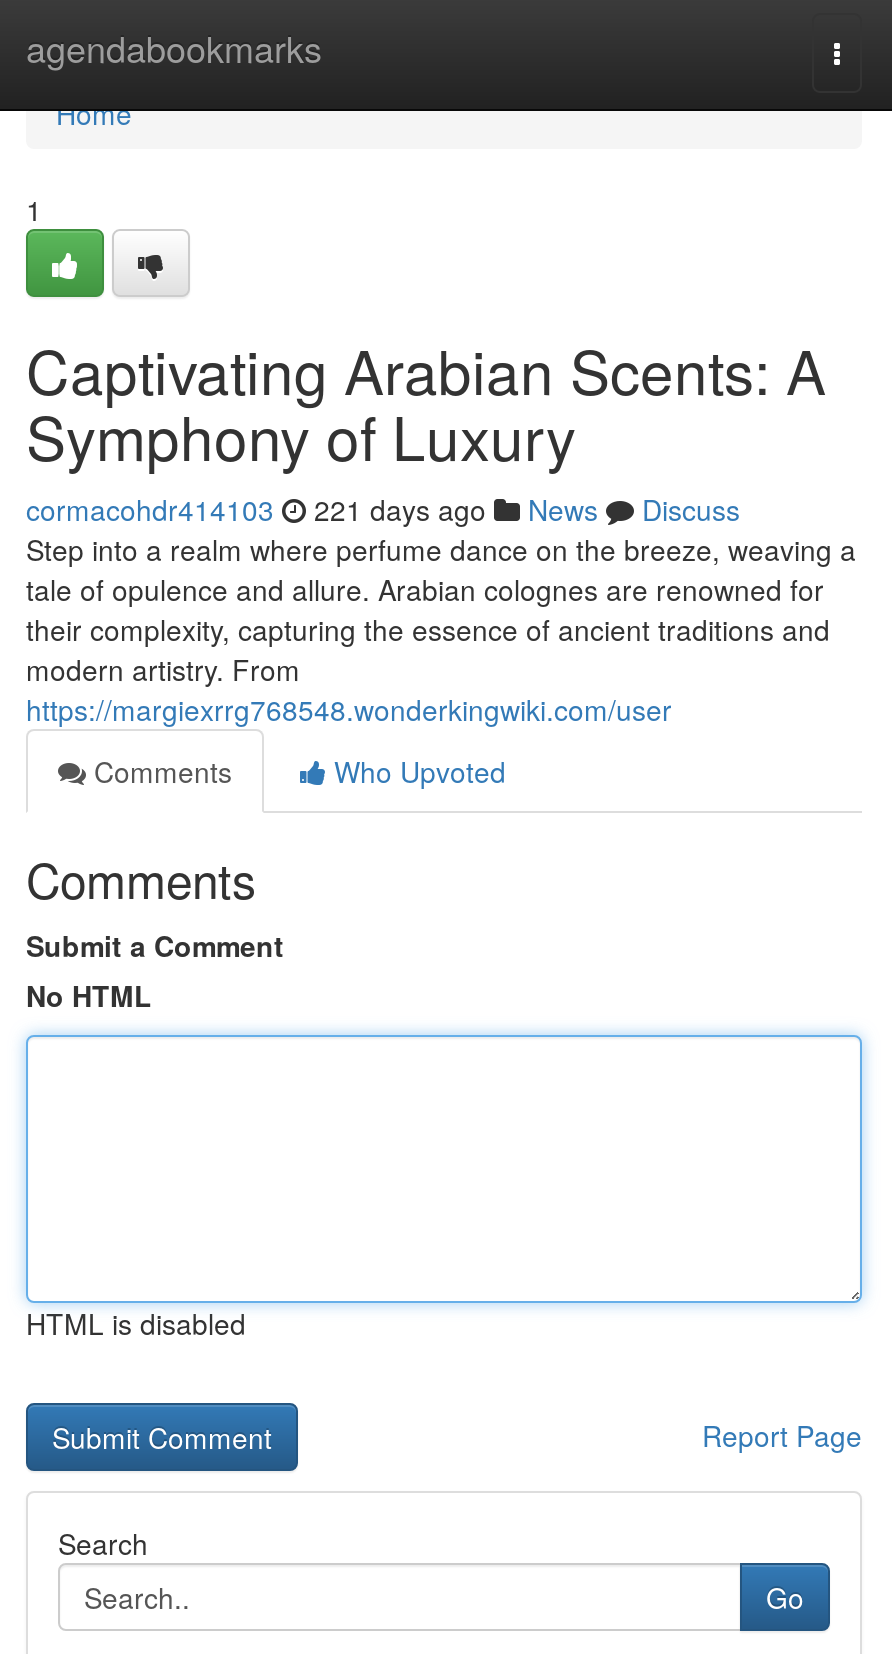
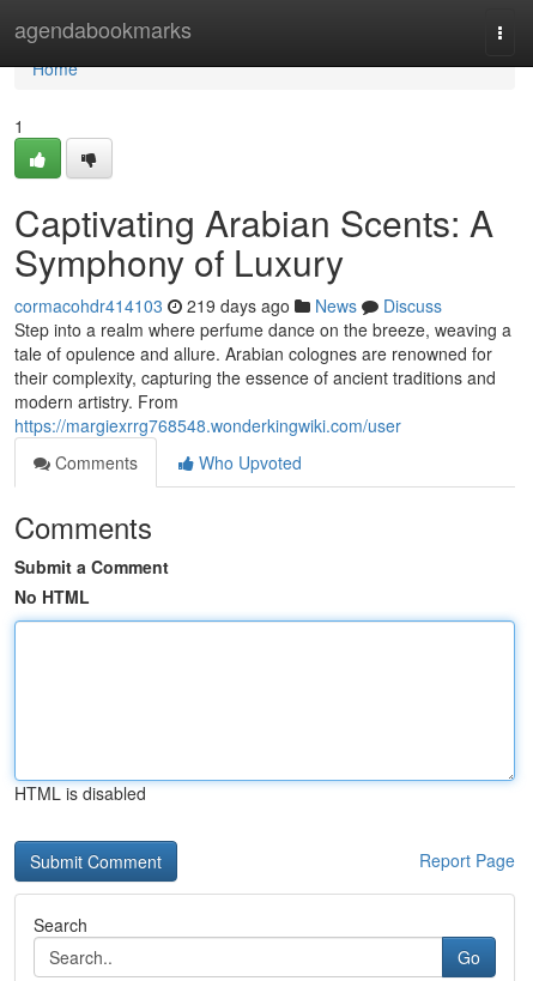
- cormacohdr414103 221 days ago News Discuss
+ cormacohdr414103 219 days ago News Discuss
